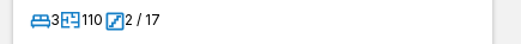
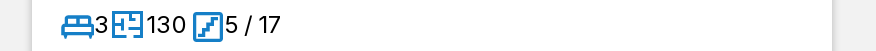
- 110
+ 130

- 2 / 17
+ 5 / 17
